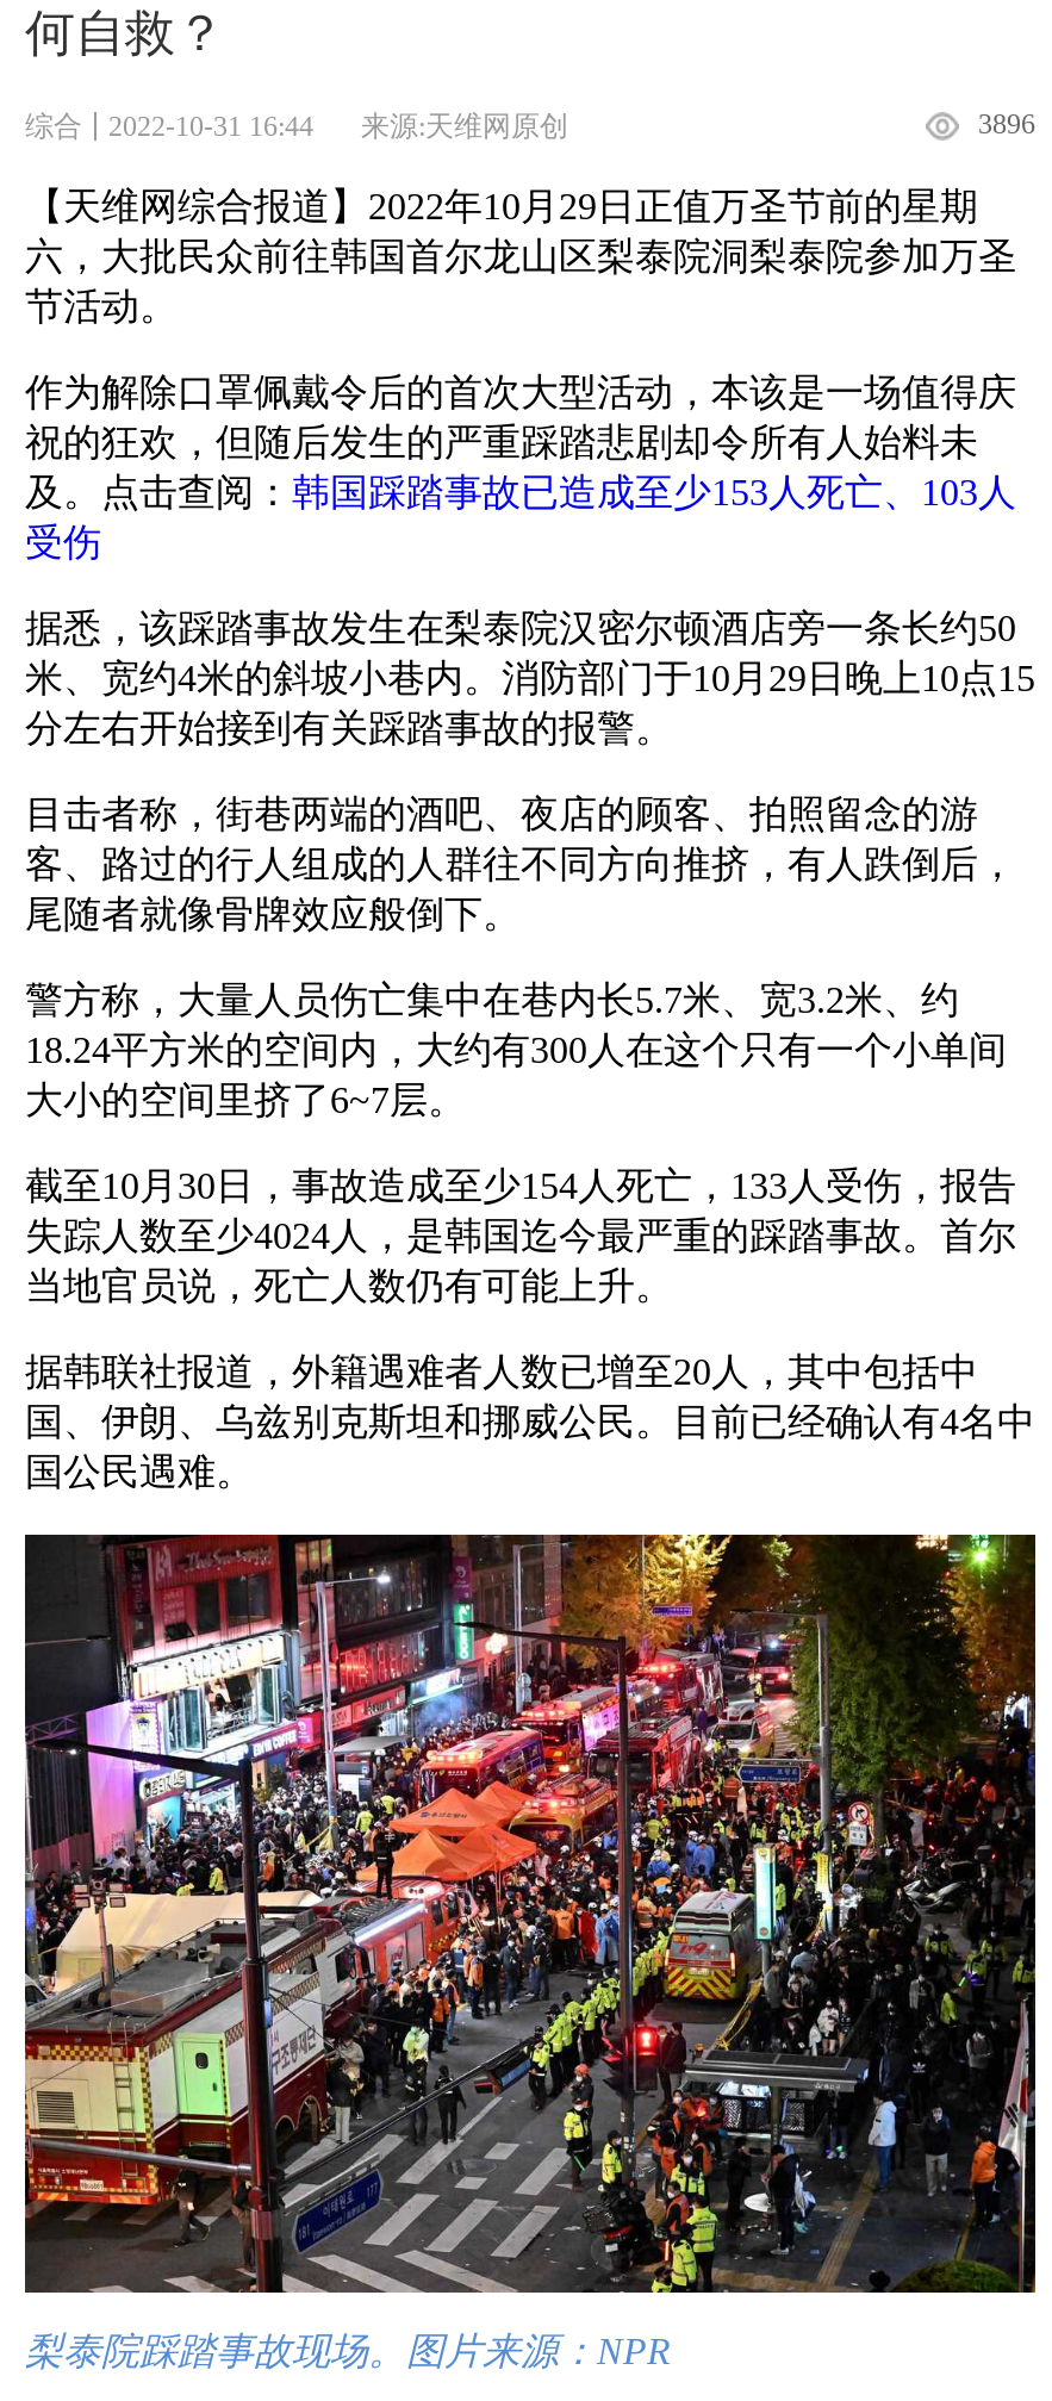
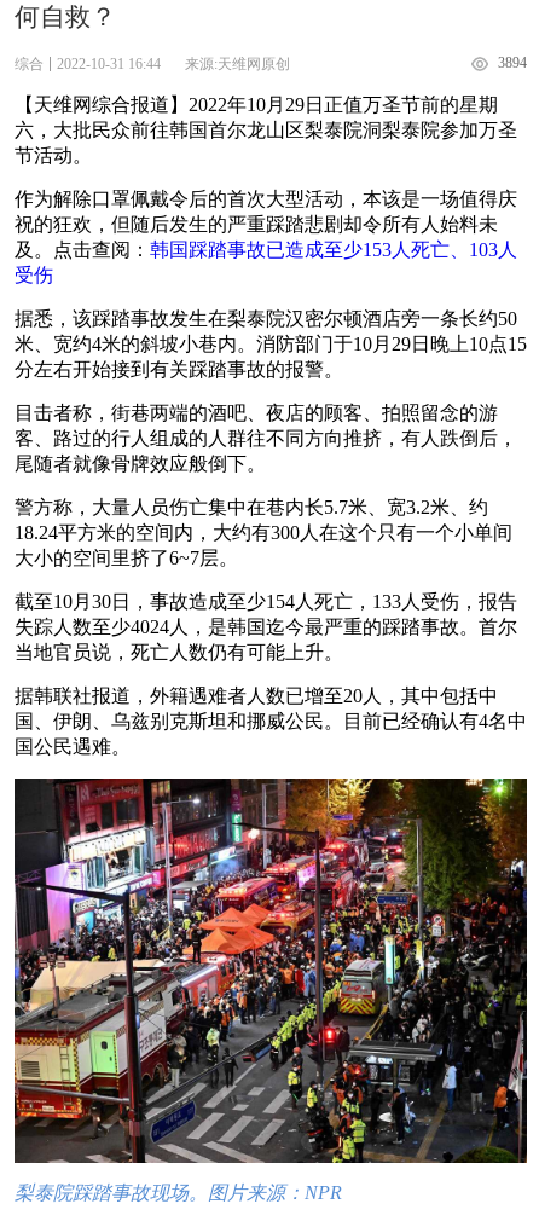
- 3896
+ 3894
